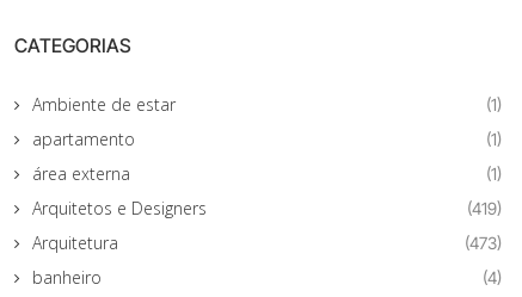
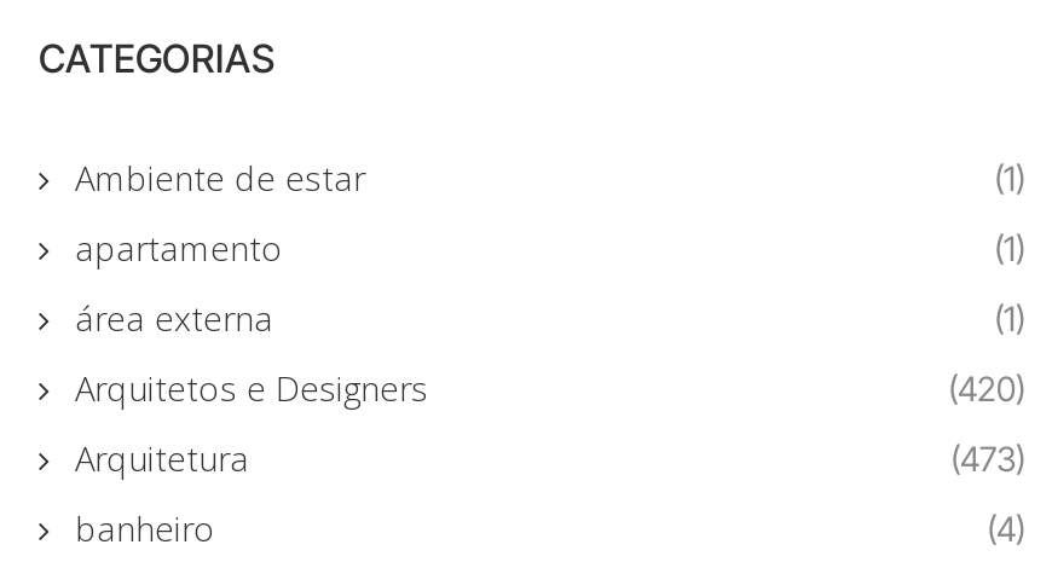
- (419)
+ (420)
